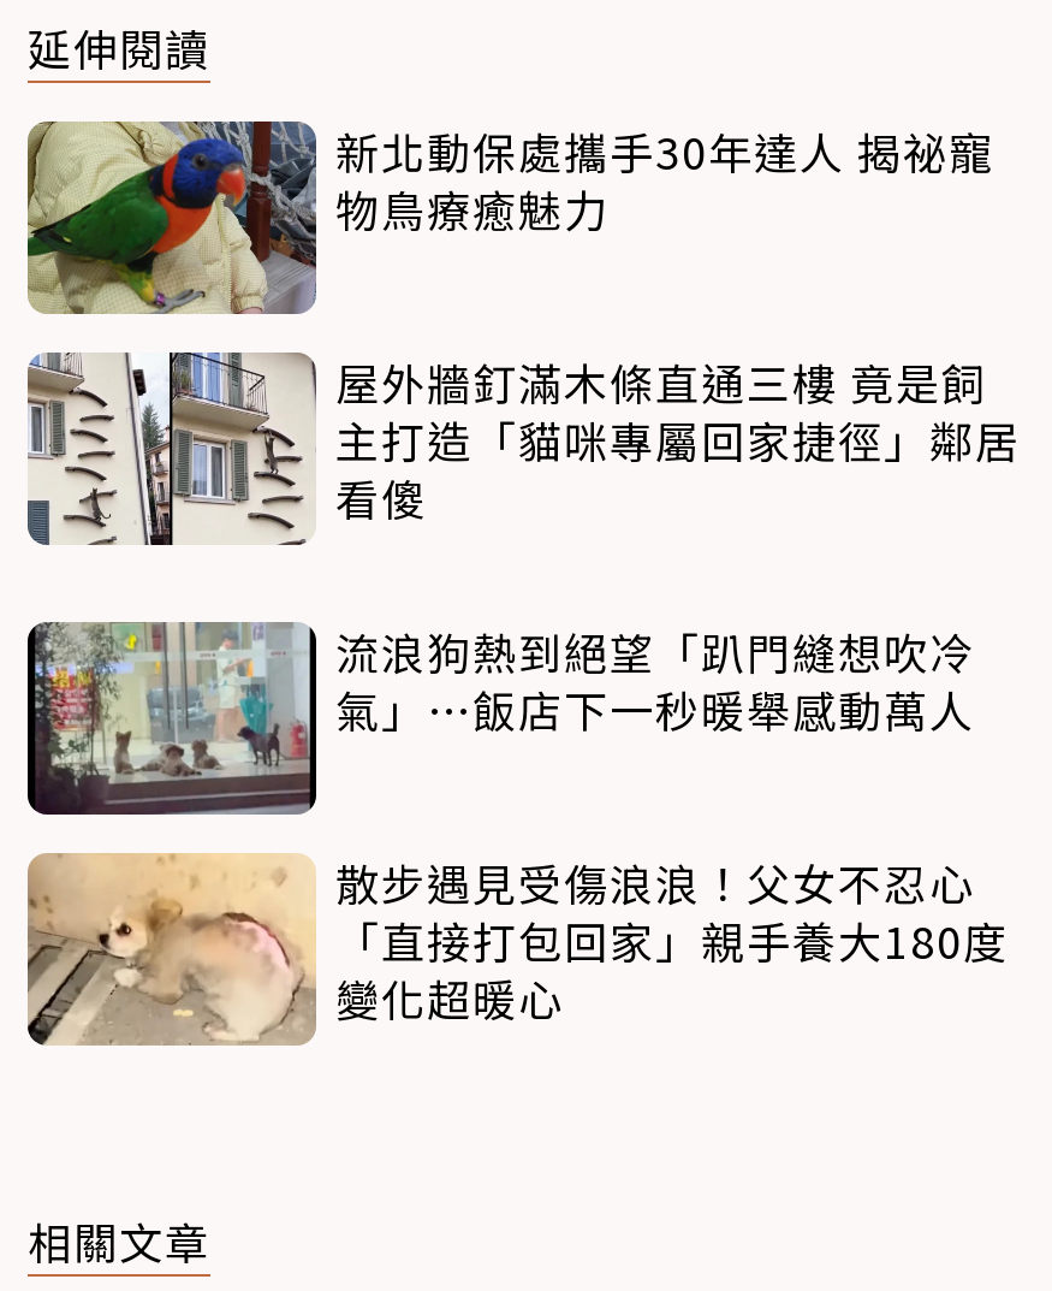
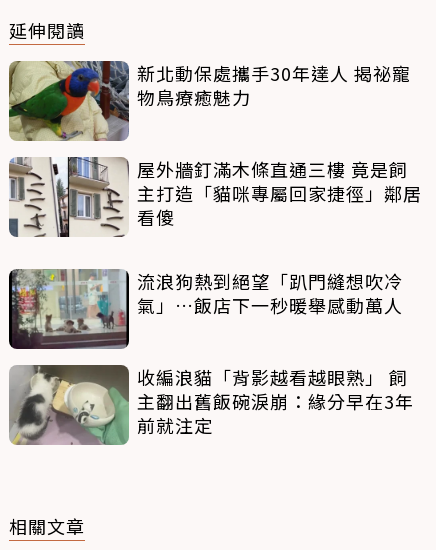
- [image]
- 散步遇見受傷浪浪！父女不忍心
- 「直接打包回家」親手養大180度
- 變化超暖心
+ [image]
+ 收編浪貓「背影越看越眼熟」 飼
+ 主翻出舊飯碗淚崩：緣分早在3年
+ 前就注定
